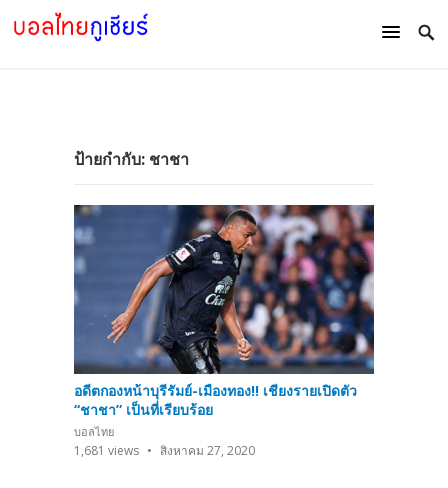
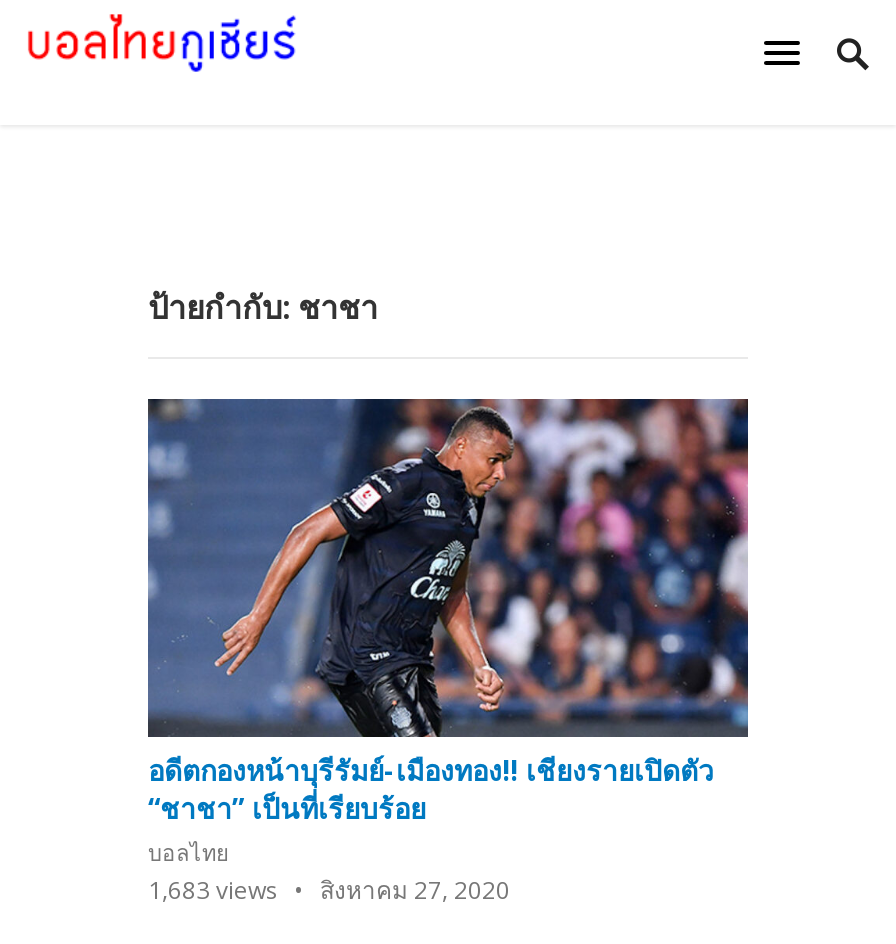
- 1,681 views สิงหาคม 27, 2020
+ 1,683 views สิงหาคม 27, 2020
